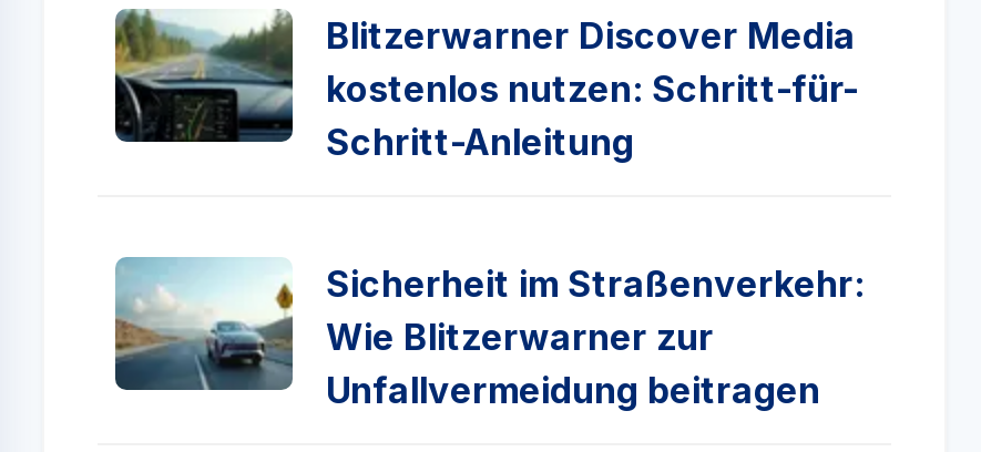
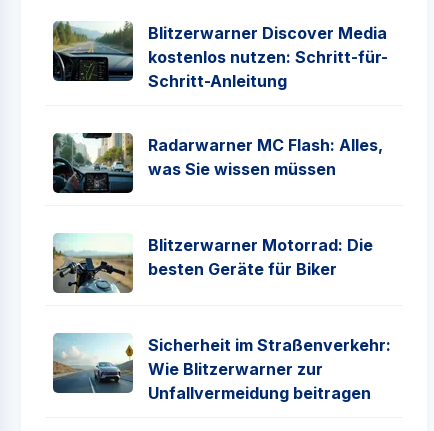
+ [image]
+ Radarwarner MC Flash: Alles,
+ was Sie wissen müssen

+ [image]
+ Blitzerwarner Motorrad: Die
+ besten Geräte für Biker
